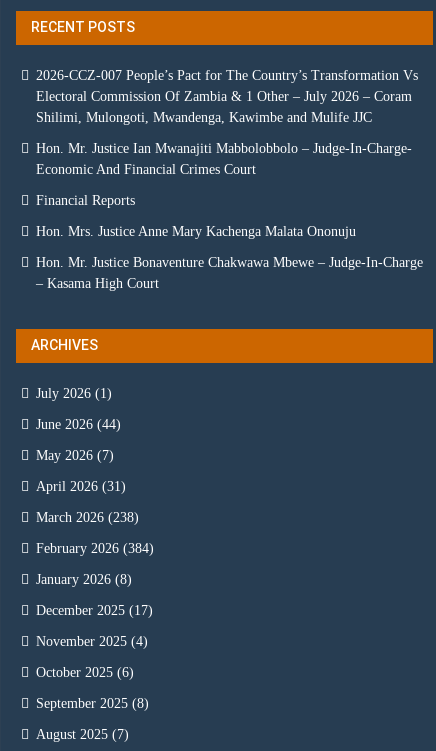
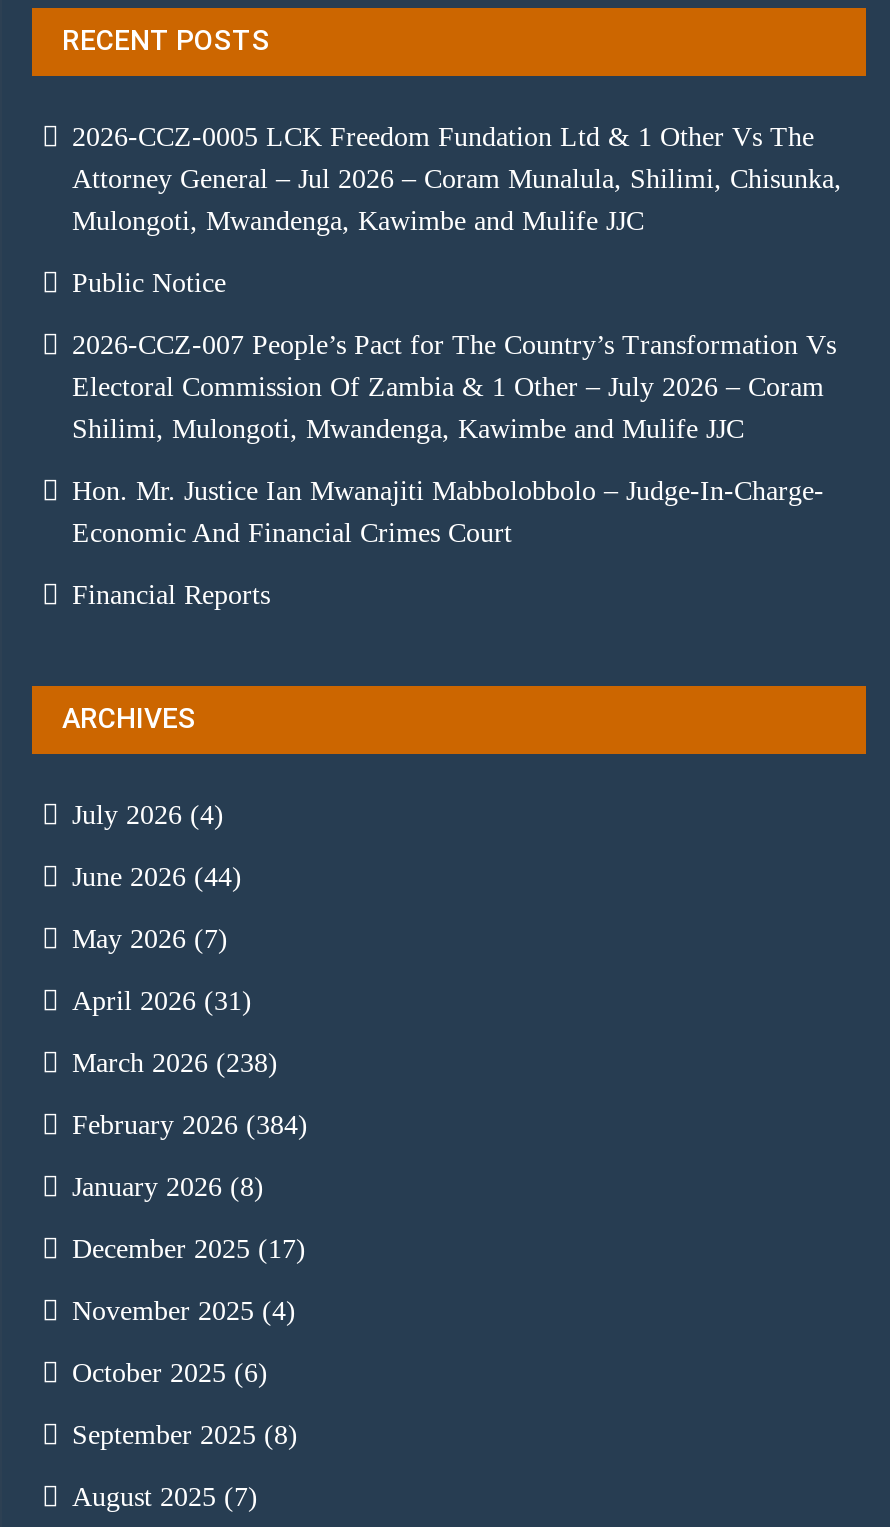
+ 2026-CCZ-0005 LCK Freedom Fundation Ltd & 1 Other Vs The
+ Attorney General – Jul 2026 – Coram Munalula, Shilimi, Chisunka,
+ Mulongoti, Mwandenga, Kawimbe and Mulife JJC
+ Public Notice

moved down: 2026-CCZ-007 People’s Pact for The Country’s Transformation Vs | Electoral Commission Of Zambia & 1 Other – July 2026 – Coram | Shilimi, Mulongoti, Mwandenga, Kawimbe and Mulife JJC | Hon. Mr. Justice Ian Mwanajiti Mabbolobbolo – Judge-In-Charge- | Economic And Financial Crimes Court | Financial Reports

- Hon. Mrs. Justice Anne Mary Kachenga Malata Ononuju
- Hon. Mr. Justice Bonaventure Chakwawa Mbewe – Judge-In-Charge
- – Kasama High Court

- July 2026 (1)
+ July 2026 (4)
